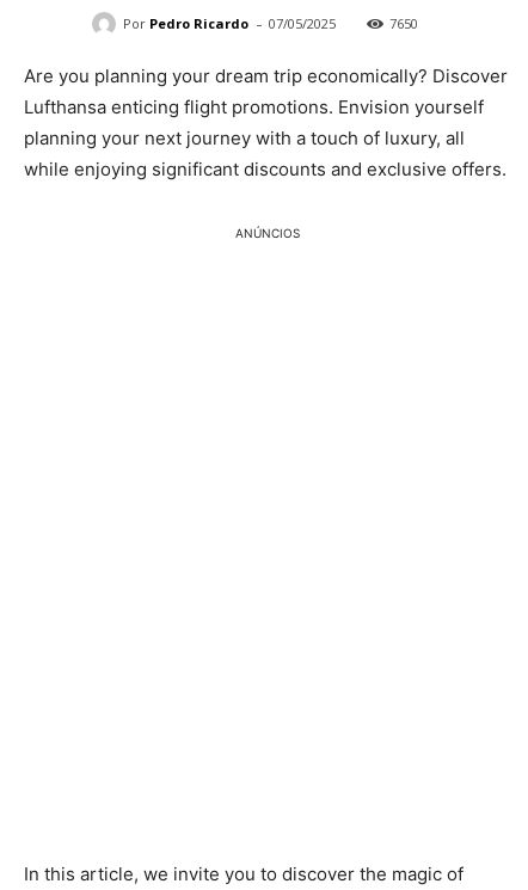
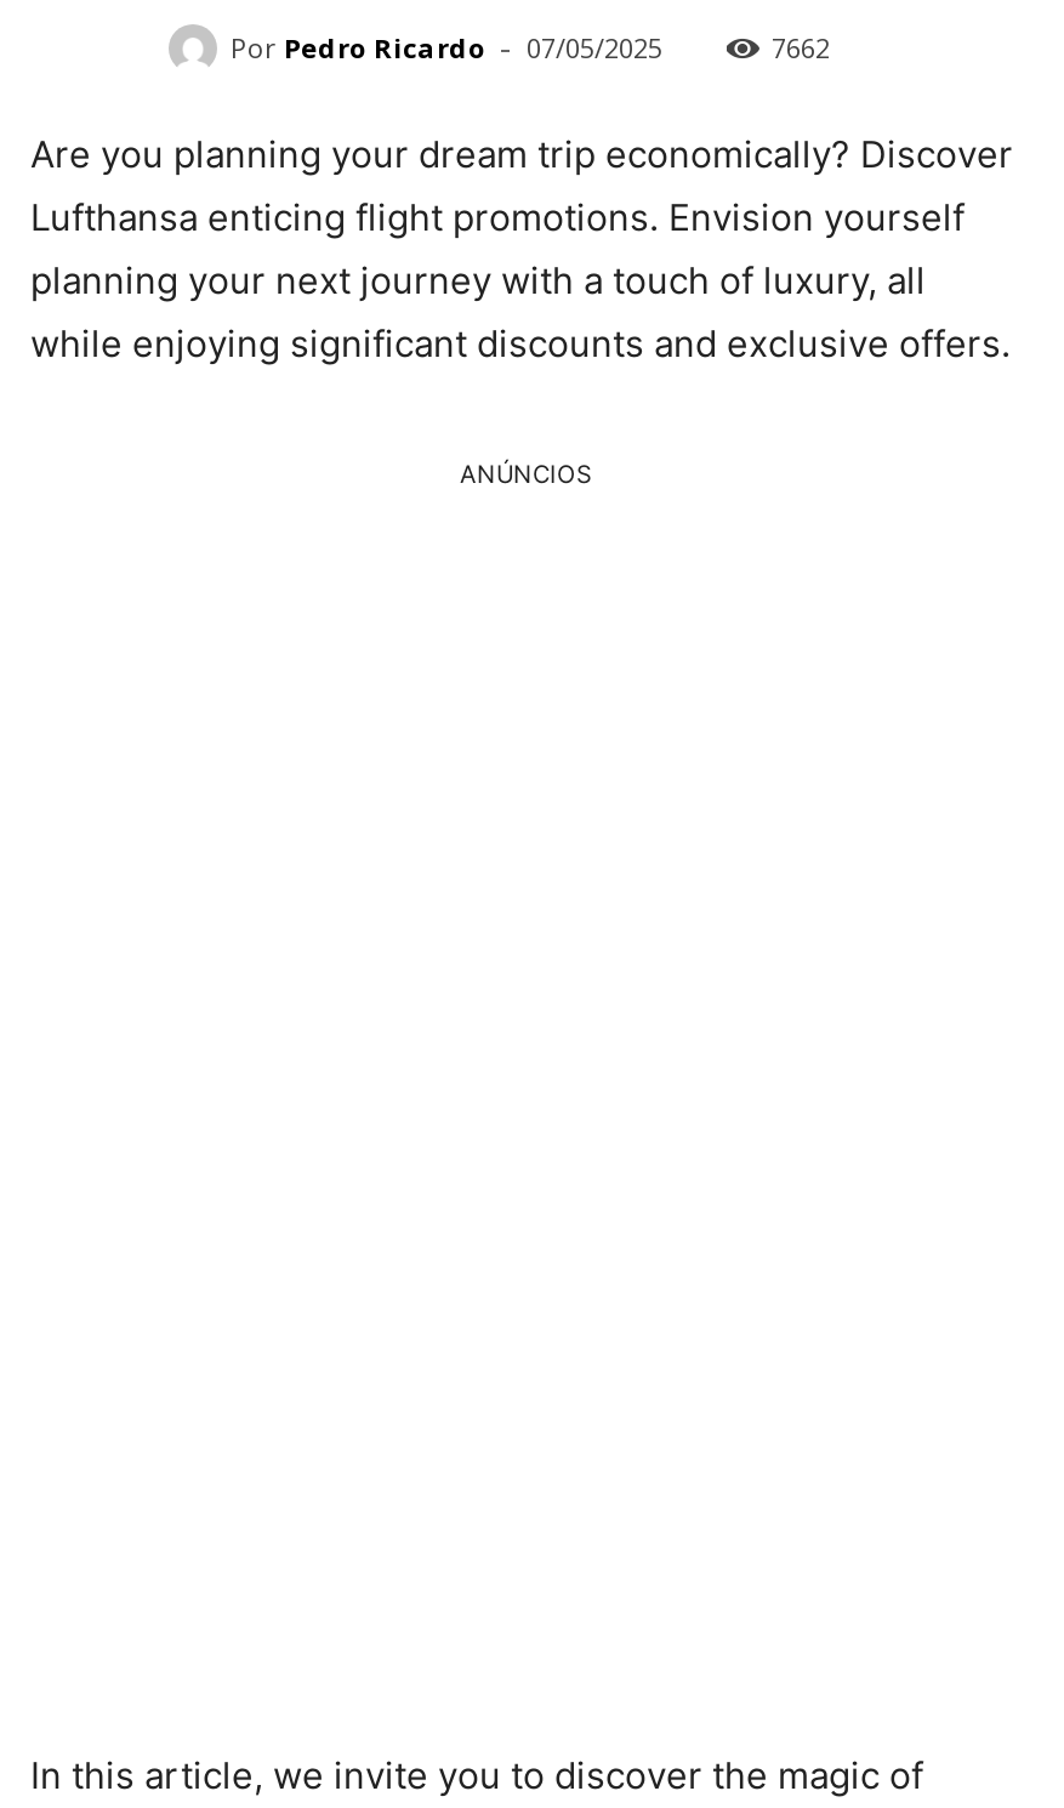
- 7650
+ 7662
